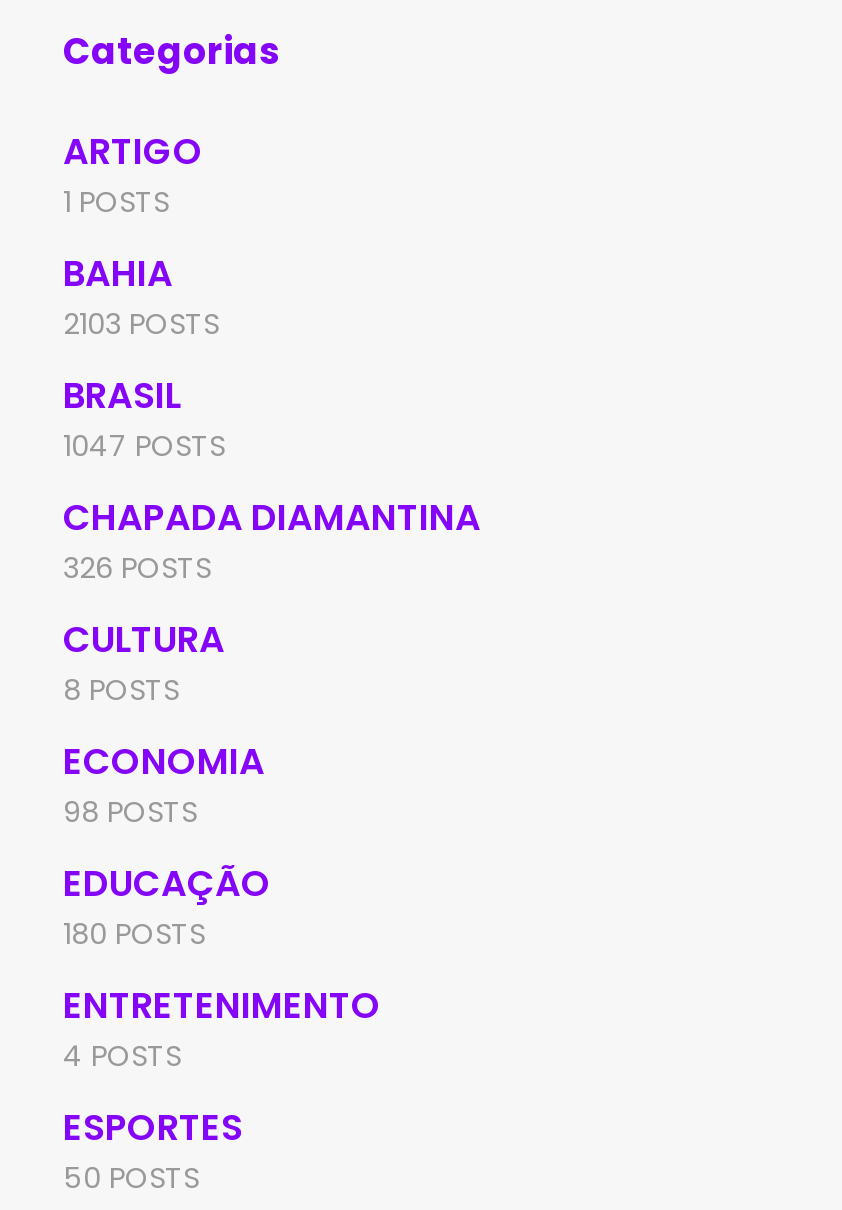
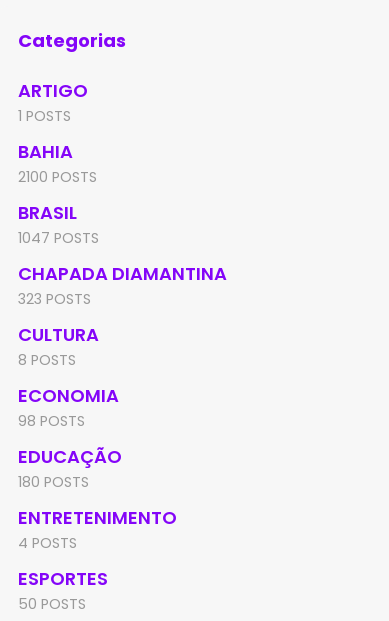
- 2103 POSTS
+ 2100 POSTS

- 326 POSTS
+ 323 POSTS
